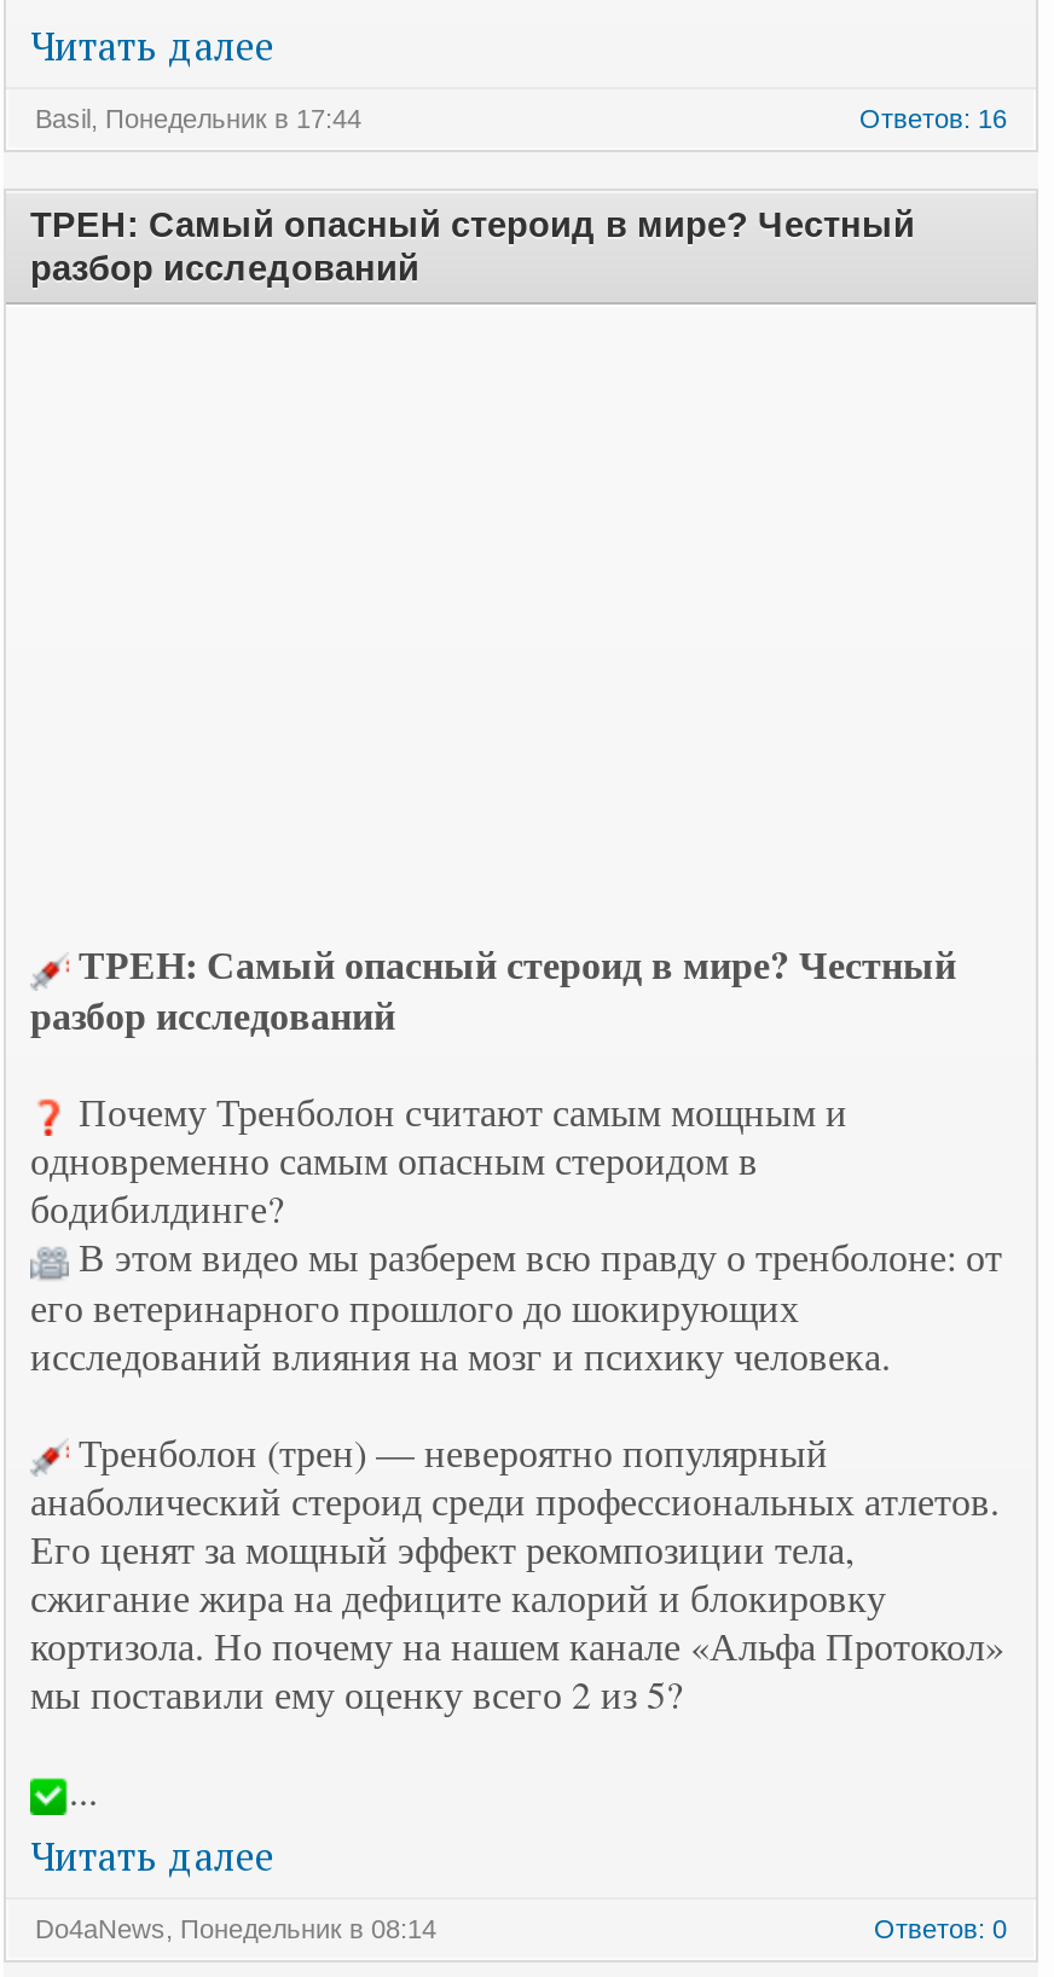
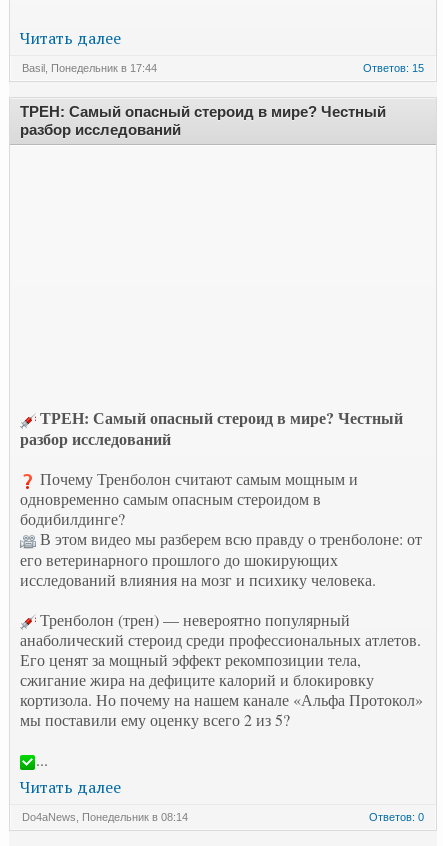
- Ответов: 16
+ Ответов: 15
